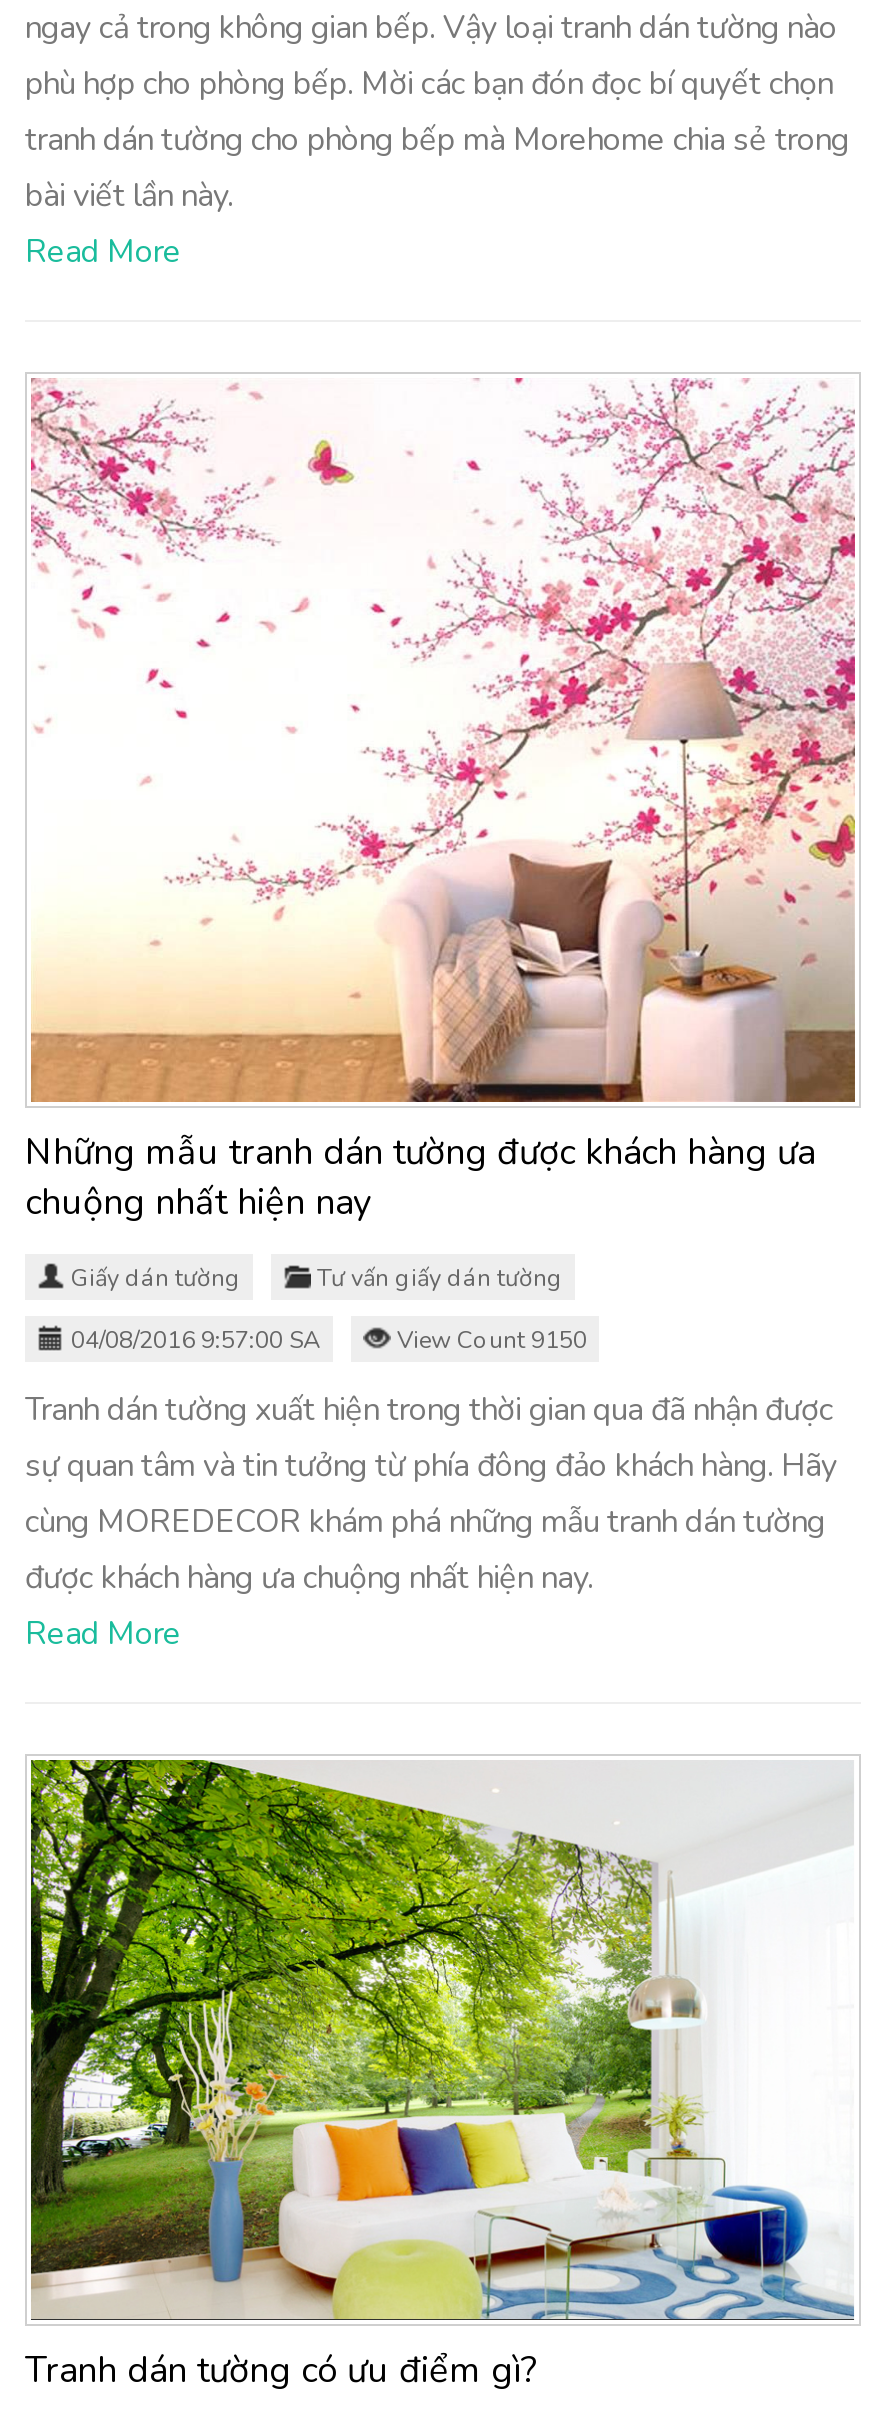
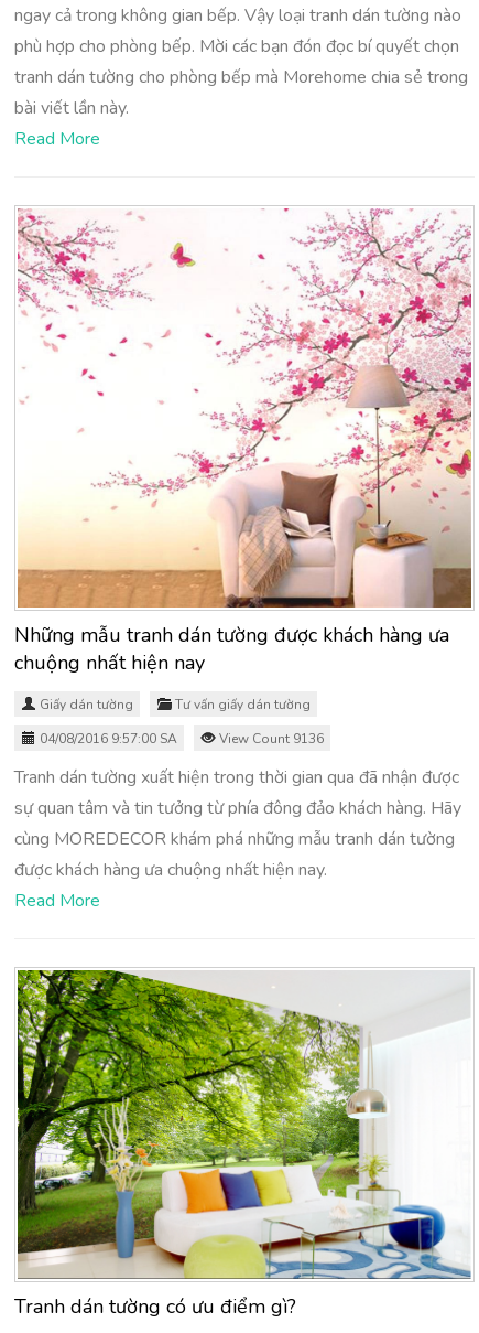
- View Count 9150
+ View Count 9136
